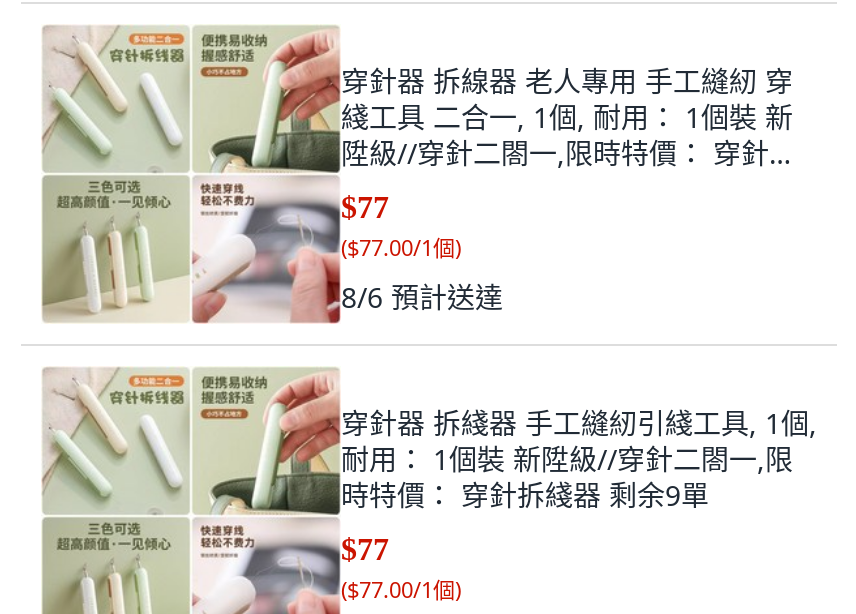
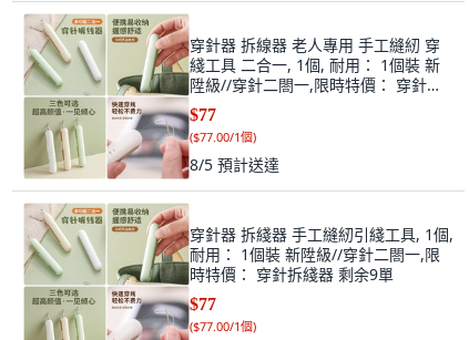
- 8/6預計送達
+ 8/5預計送達
